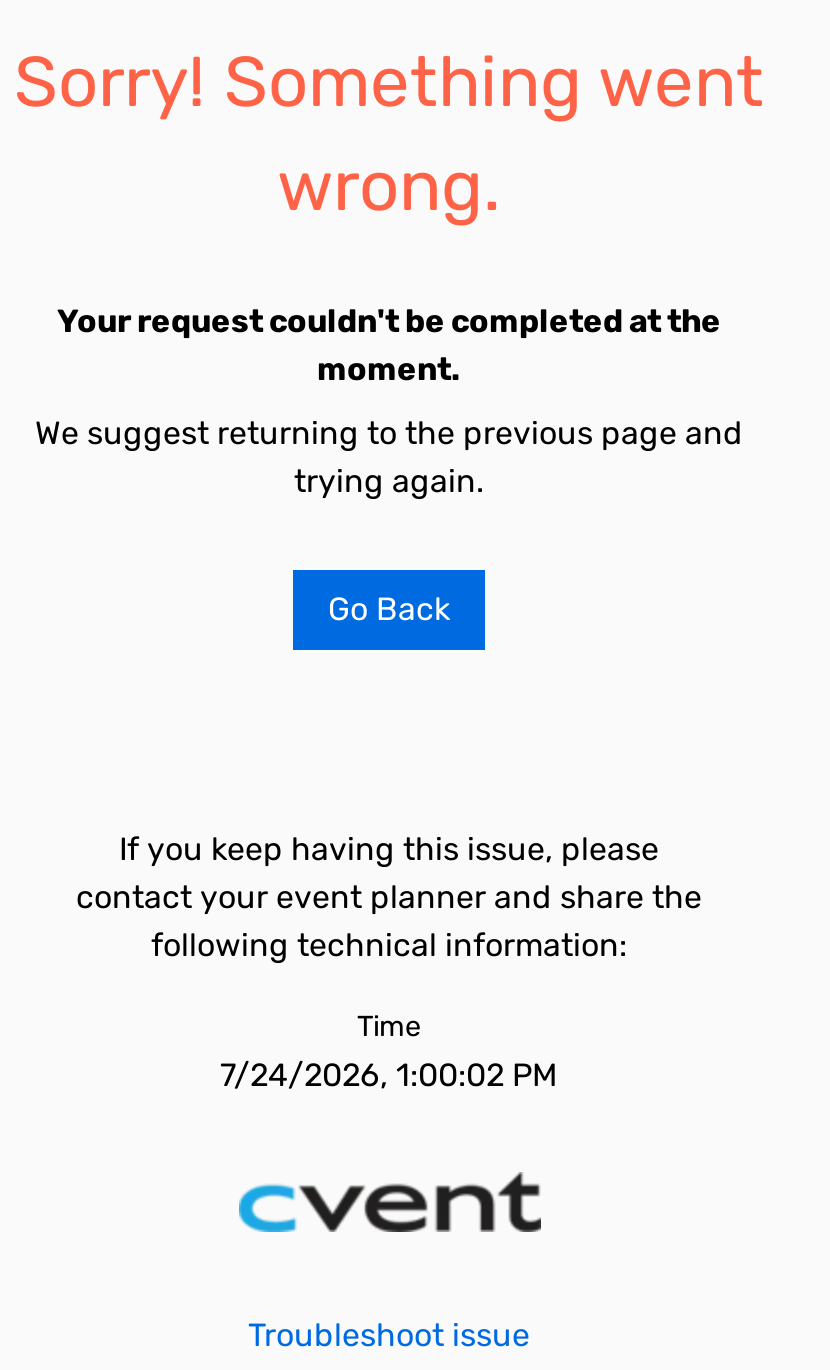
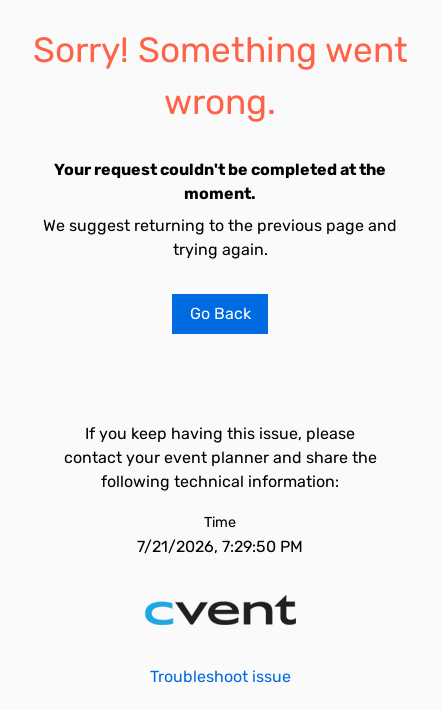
- 7/24/2026, 1:00:02 PM
+ 7/21/2026, 7:29:50 PM
